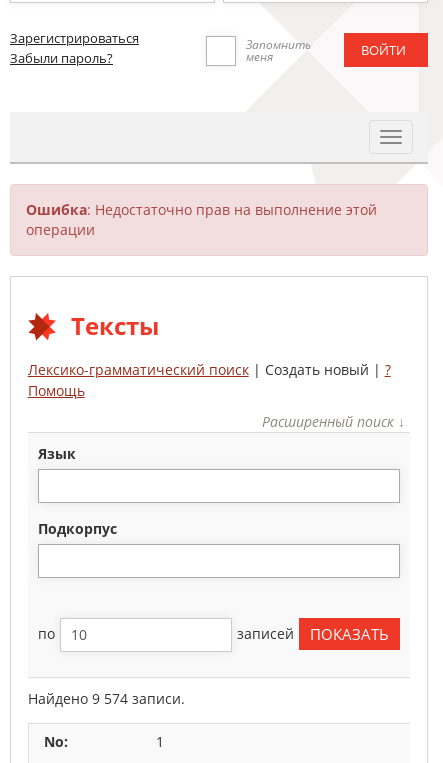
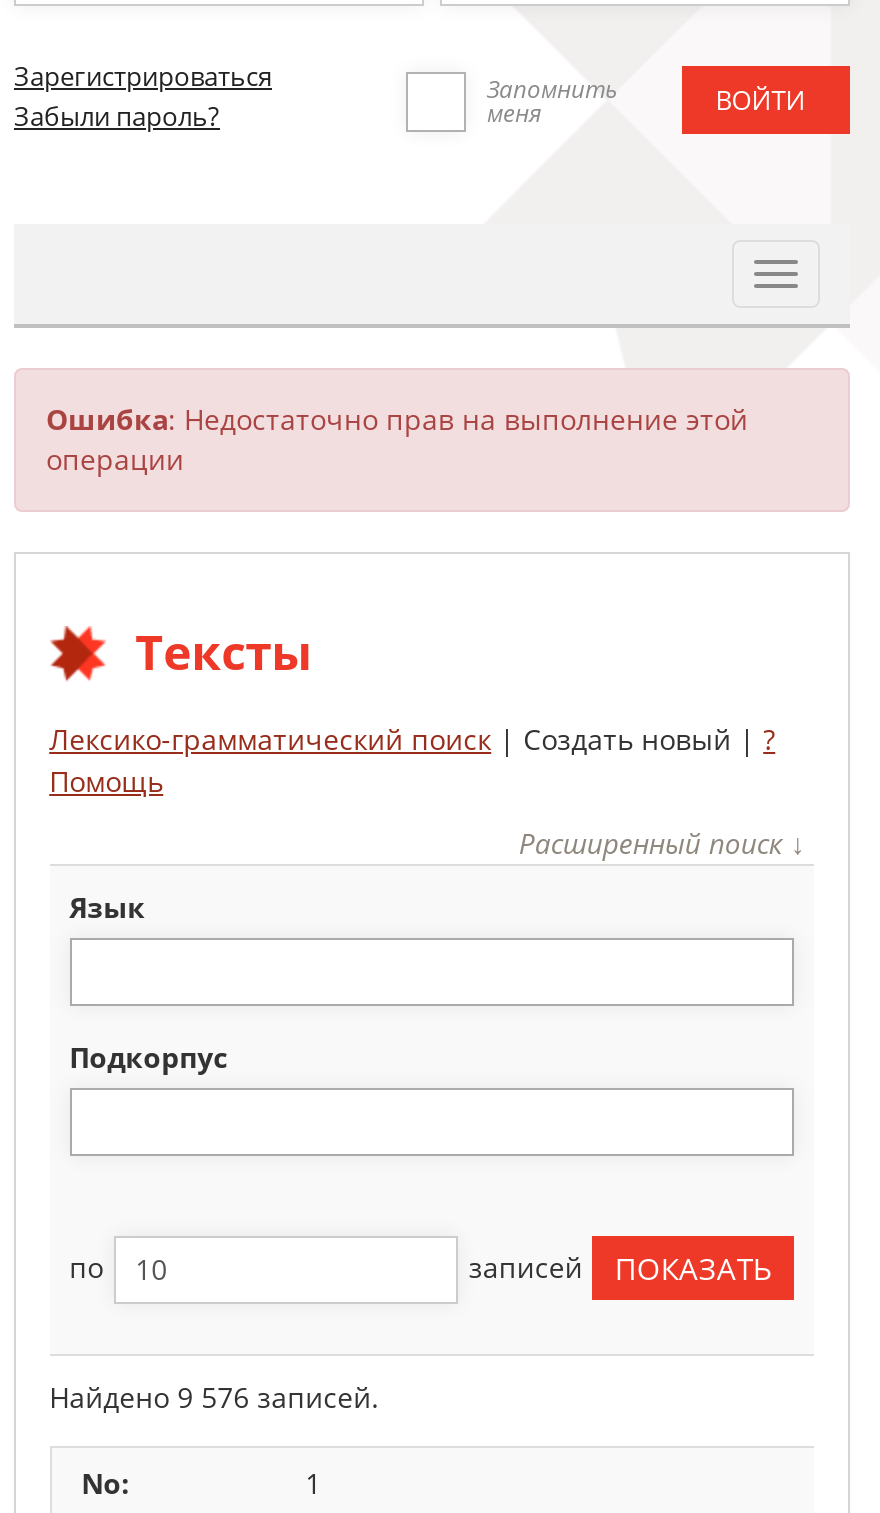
- Найдено 9 574 записи.
+ Найдено 9 576 записей.
